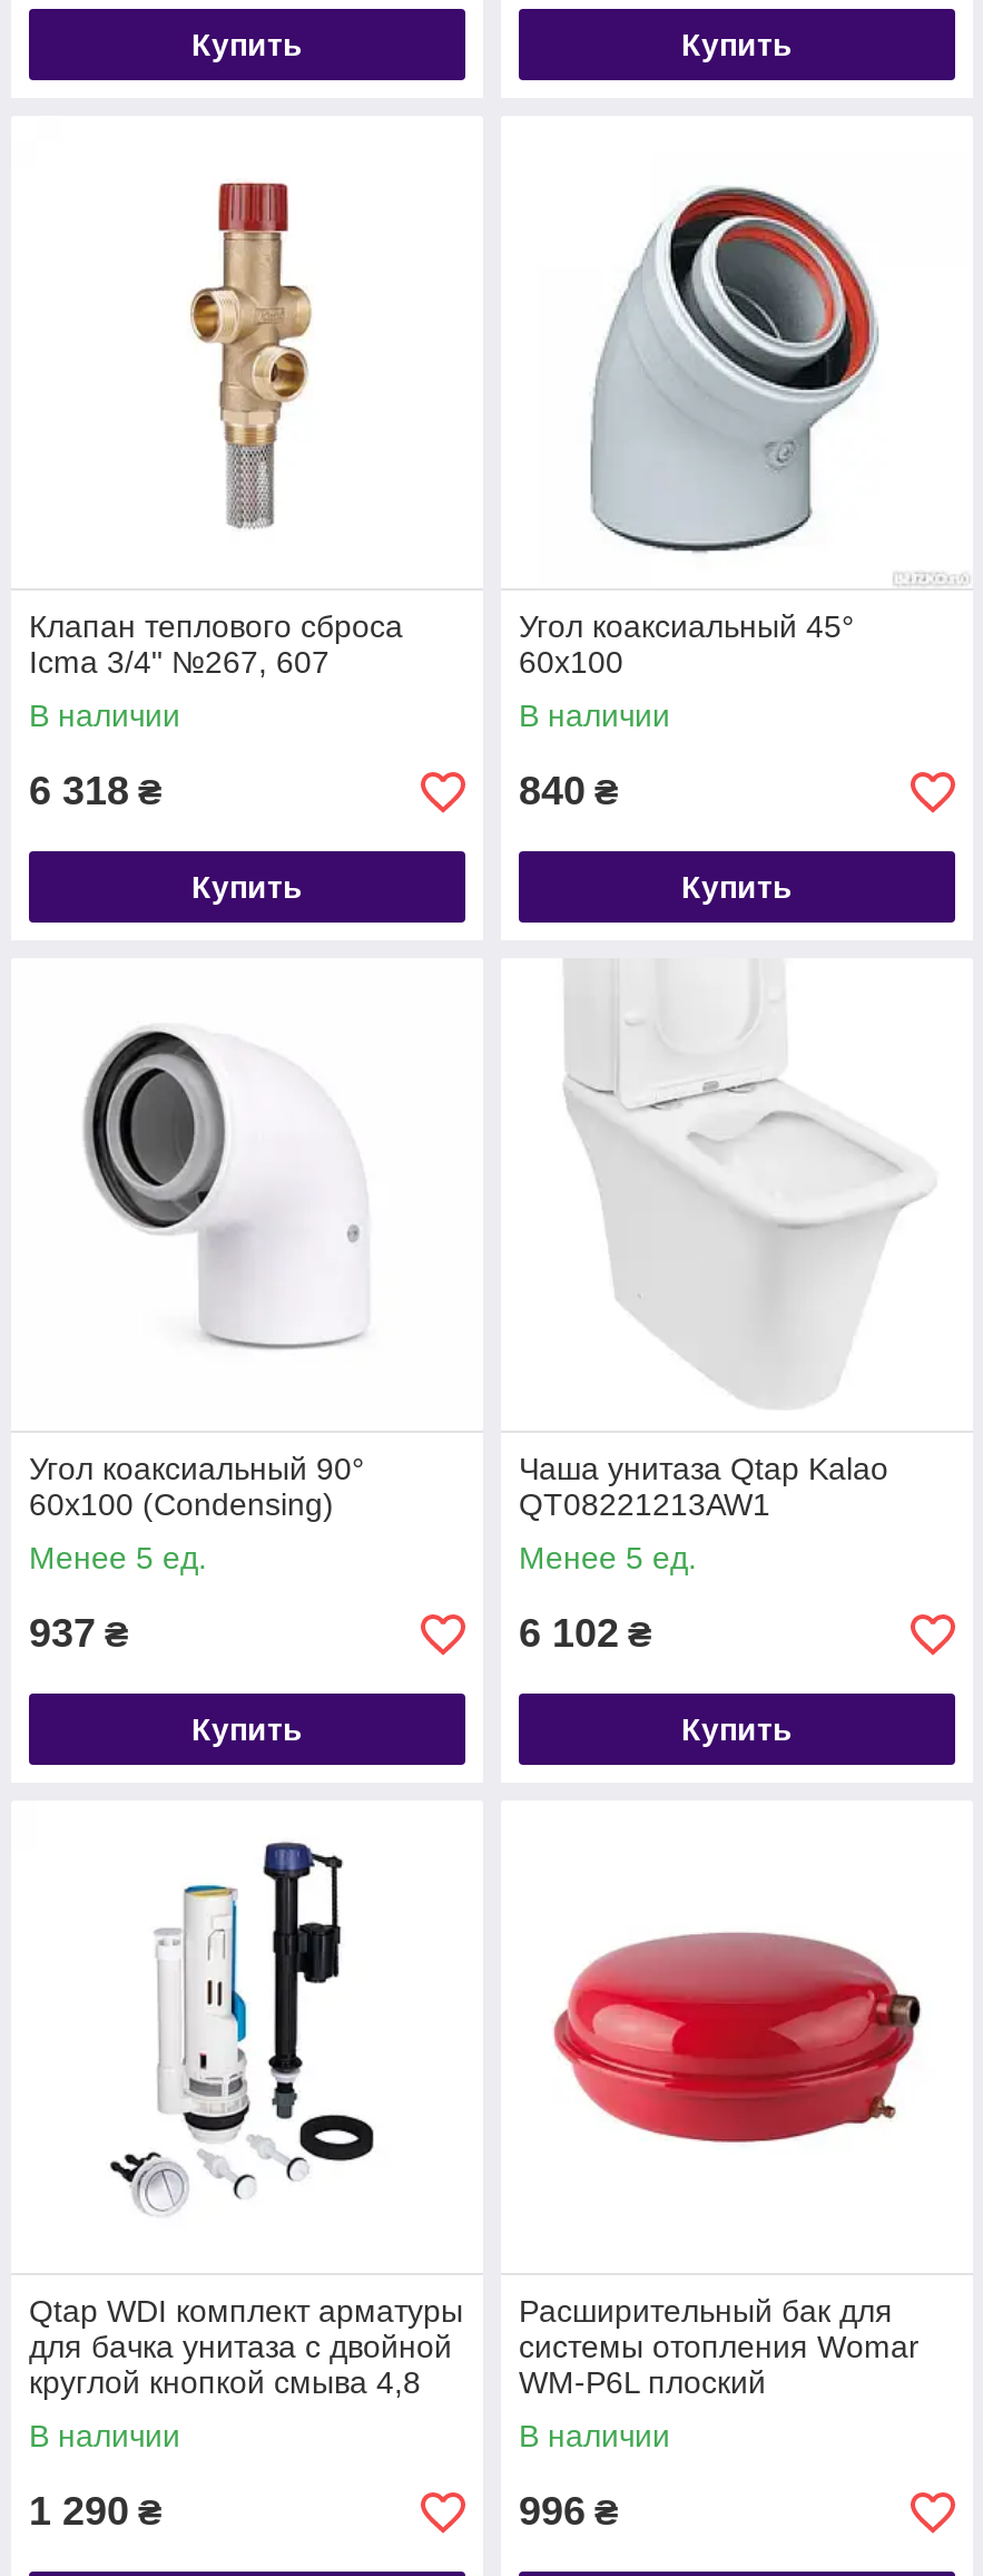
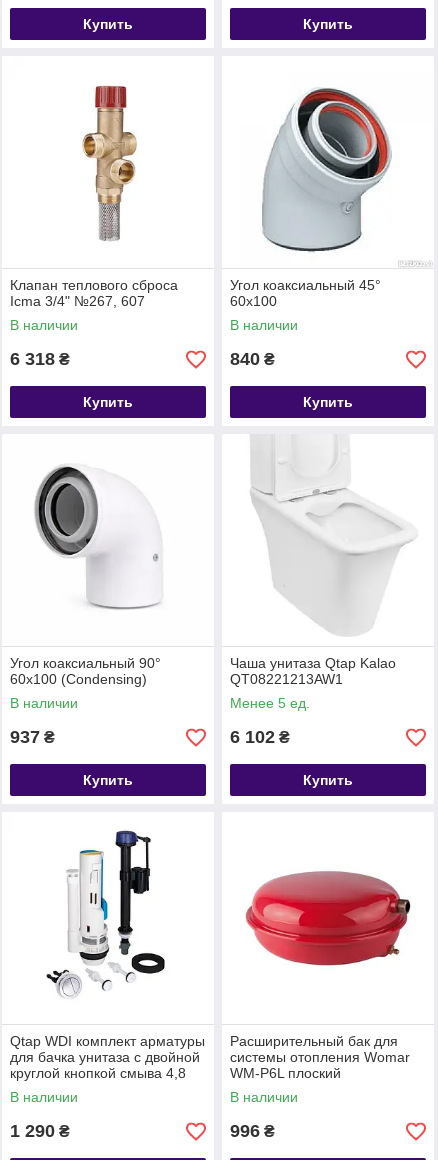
- Менее 5 ед.
+ В наличии
